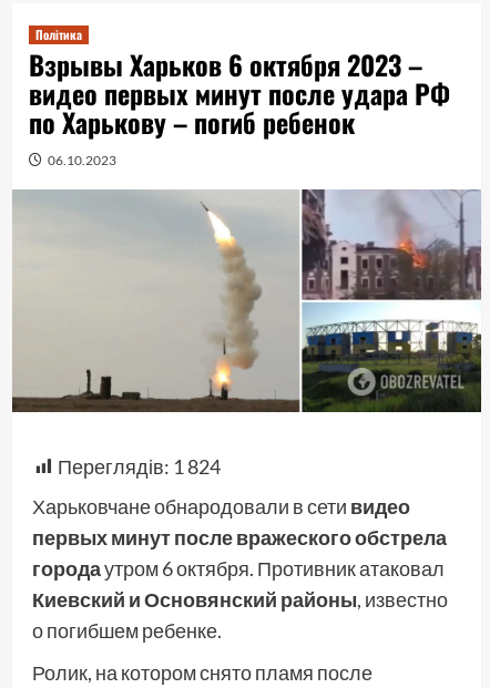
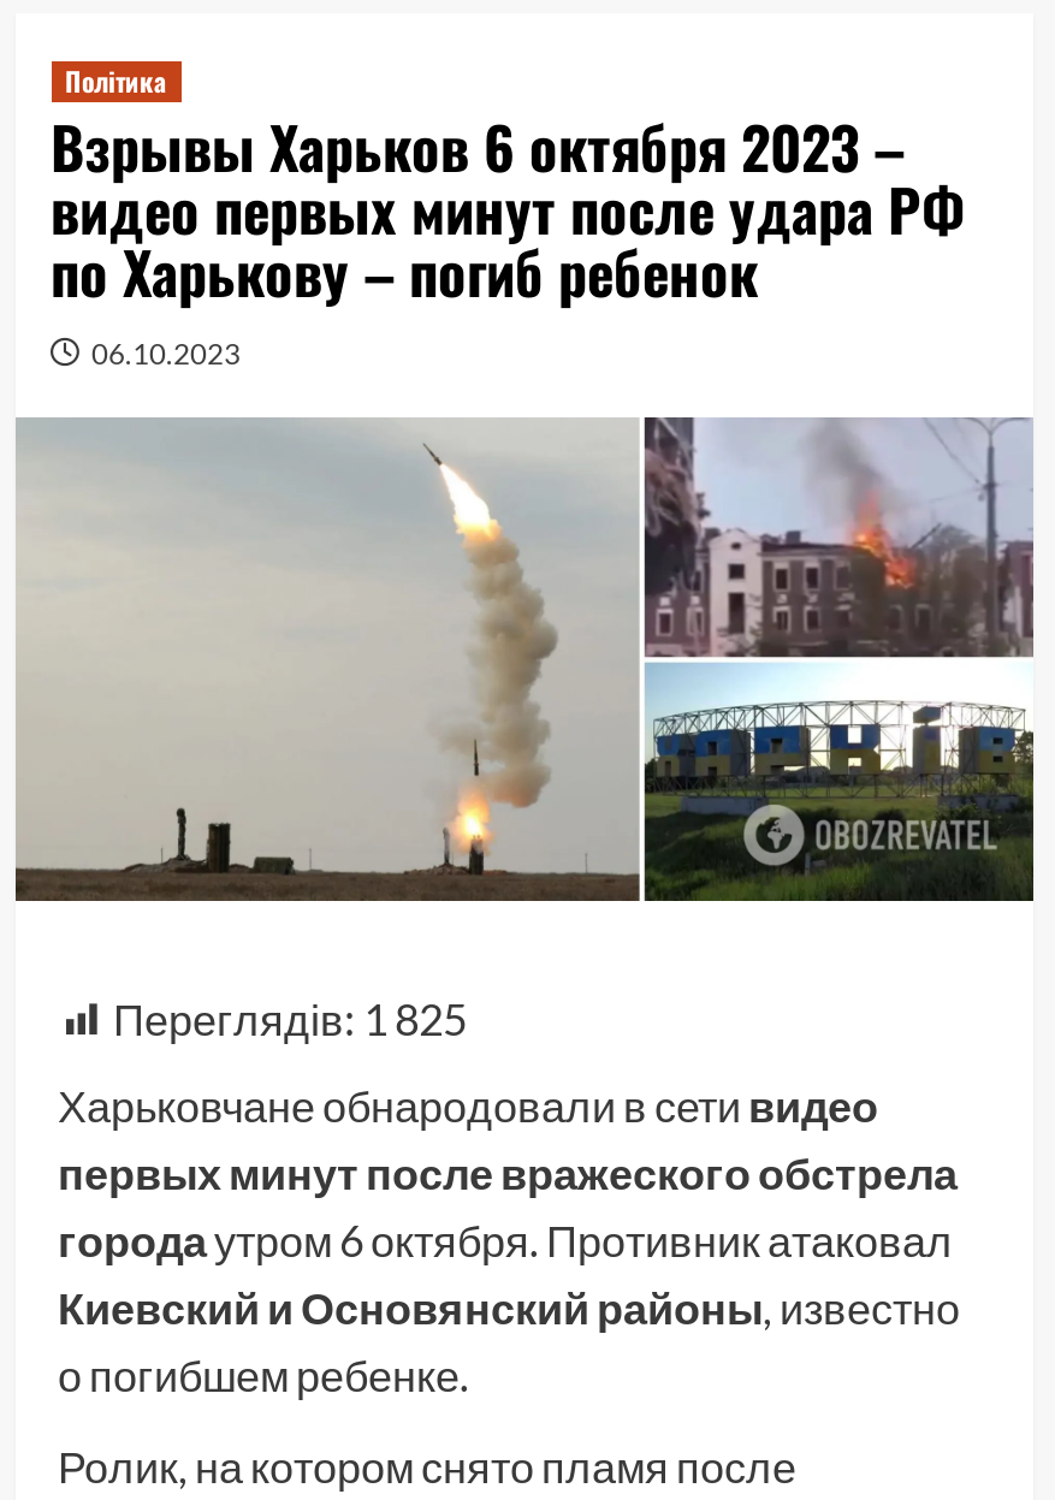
- Переглядів: 1 824
+ Переглядів: 1 825
